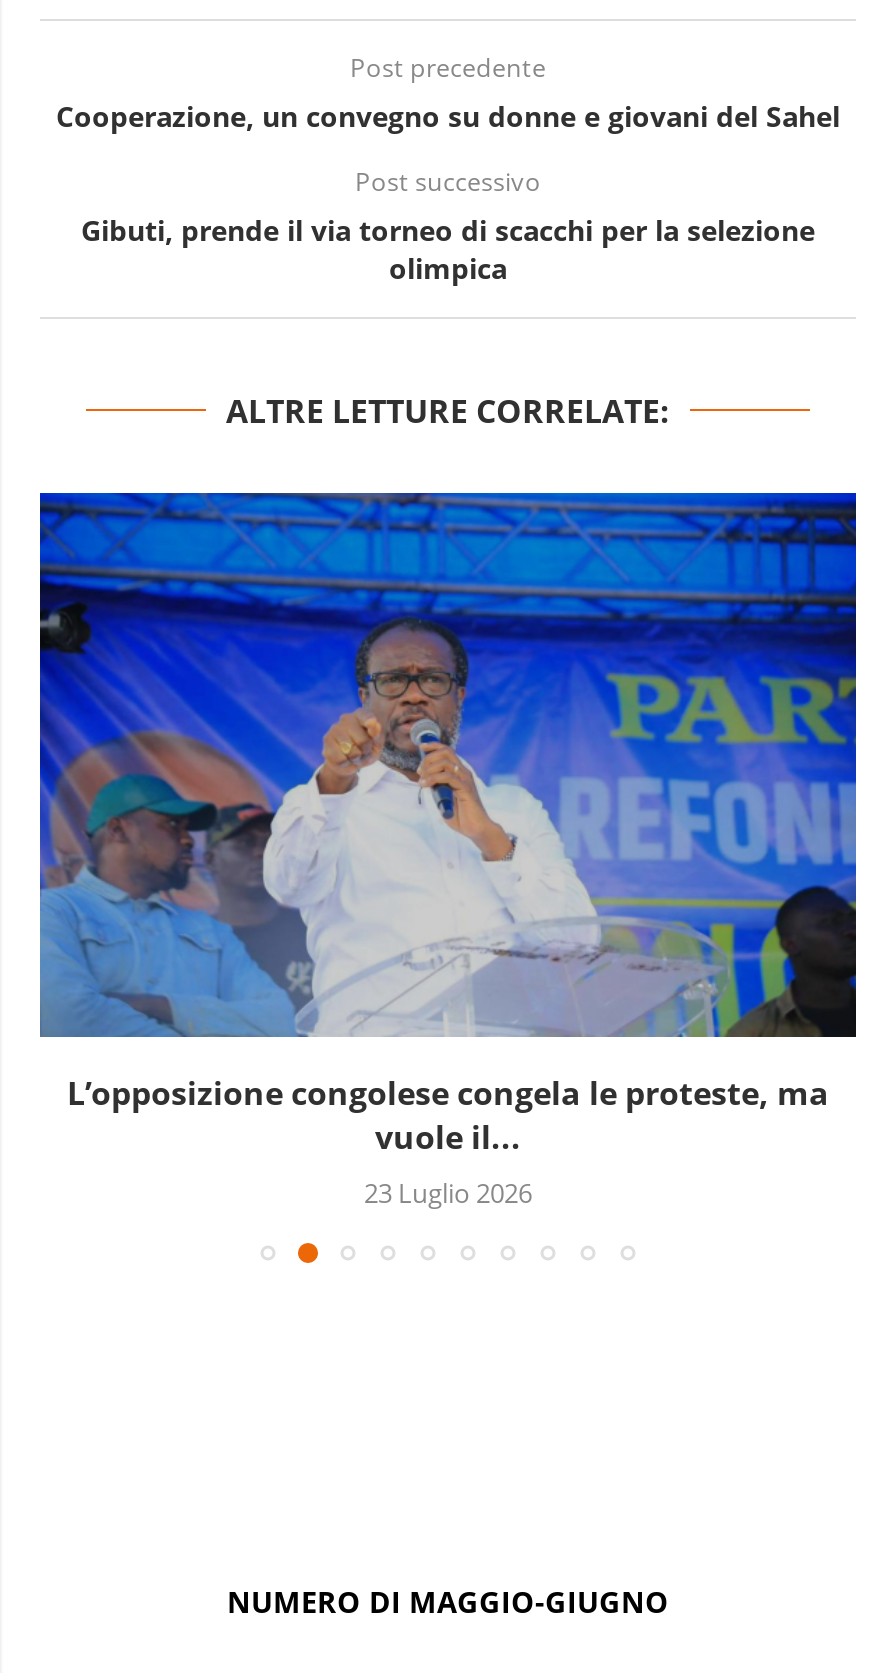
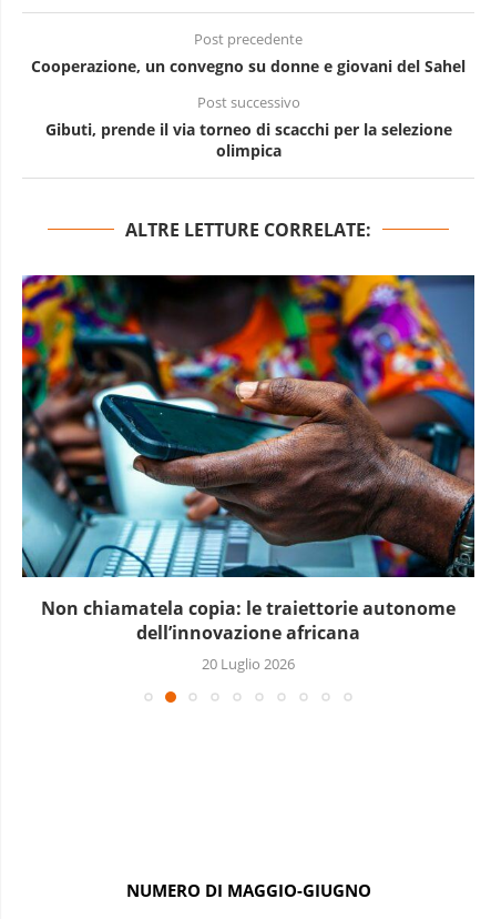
- [image]
- L’opposizione congolese congela le proteste, ma
- vuole il...
- 23 Luglio 2026
+ [image]
+ Non chiamatela copia: le traiettorie autonome
+ dell’innovazione africana
+ 20 Luglio 2026
